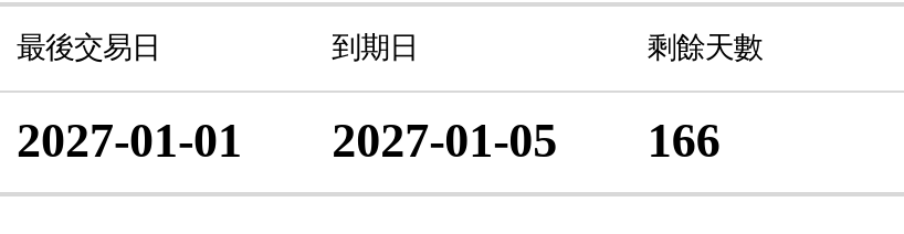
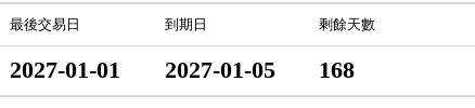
- 2027-01-01 2027-01-05 166
+ 2027-01-01 2027-01-05 168
